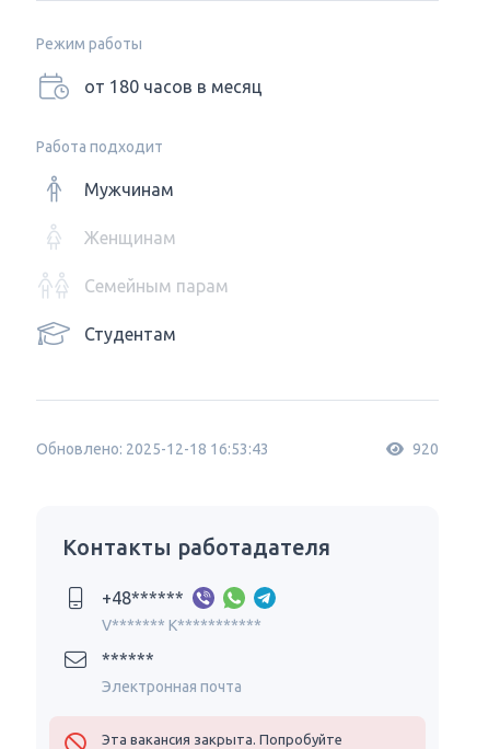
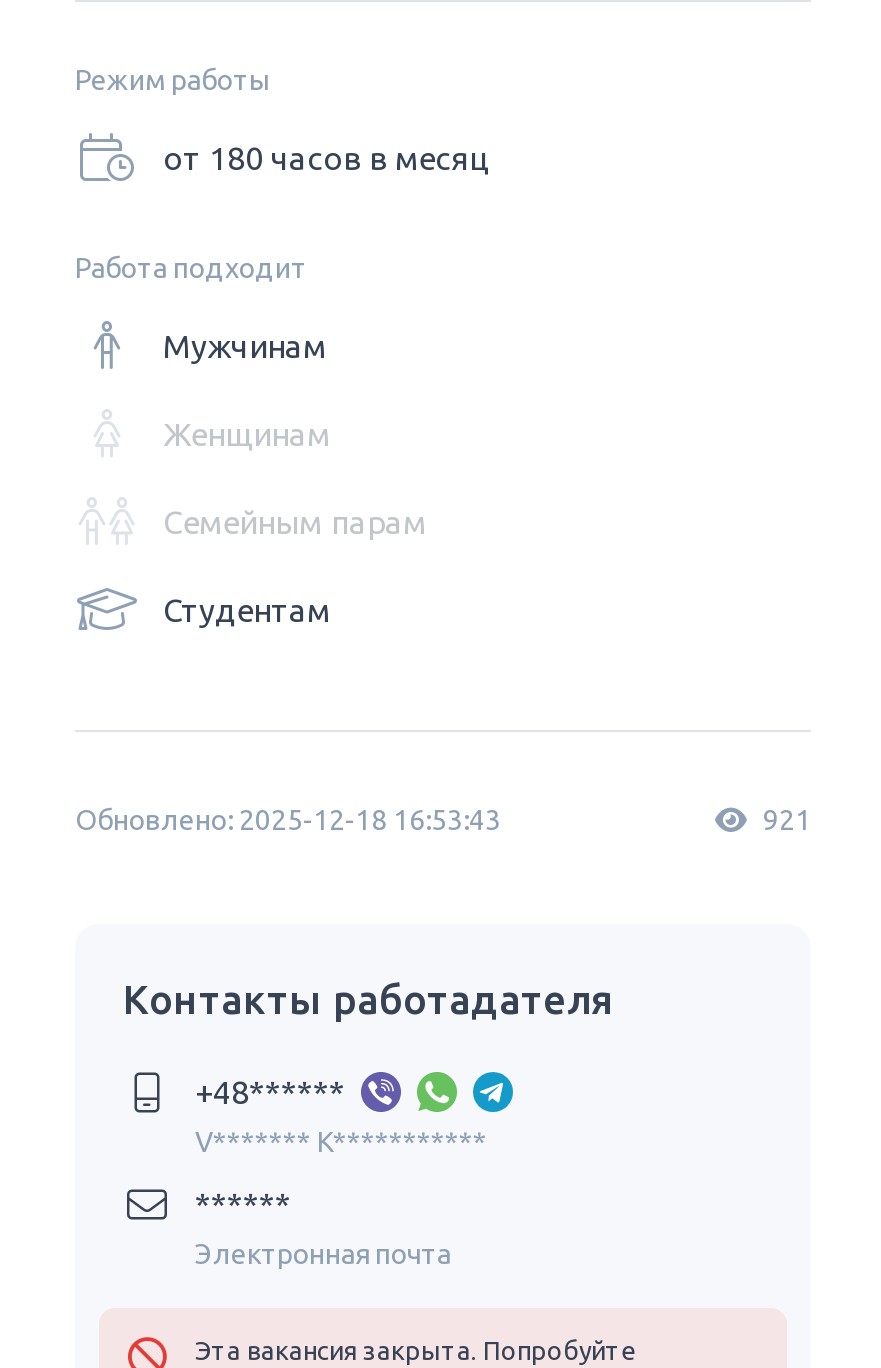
- 920
+ 921
